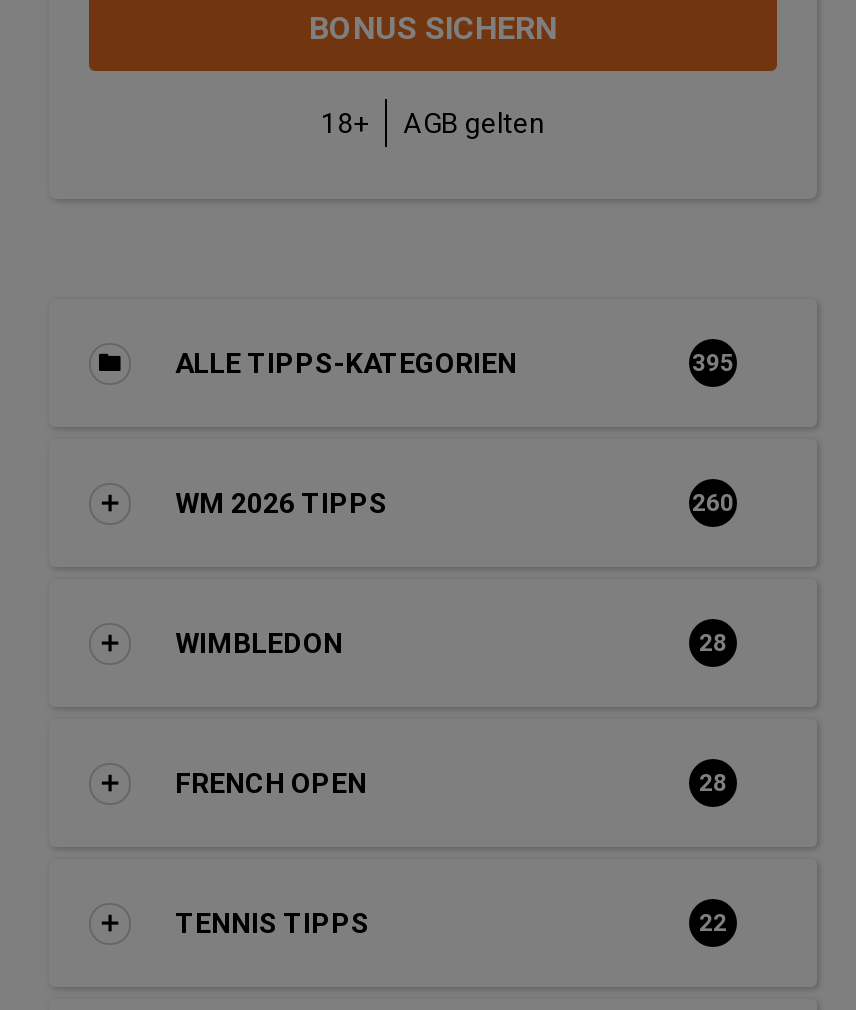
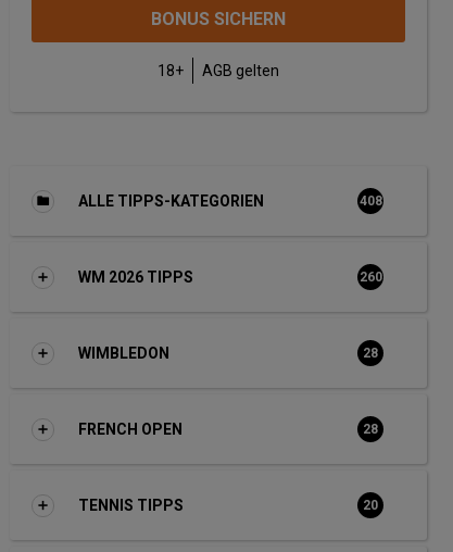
- 395
+ 408

- 22
+ 20
